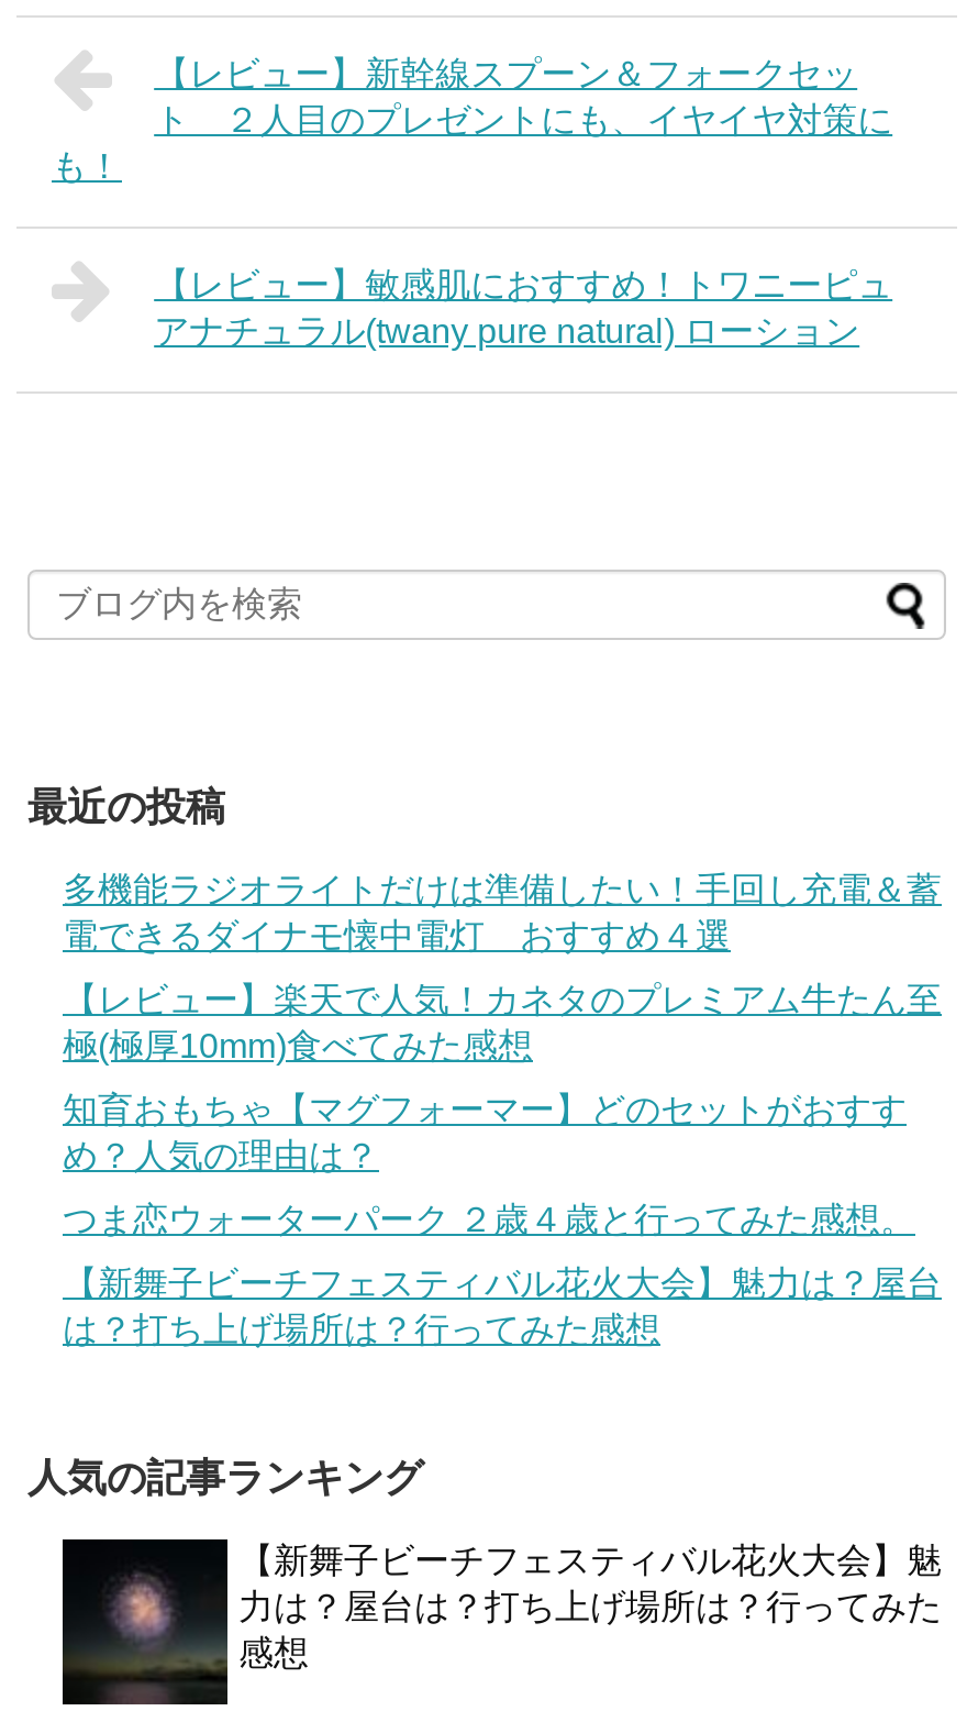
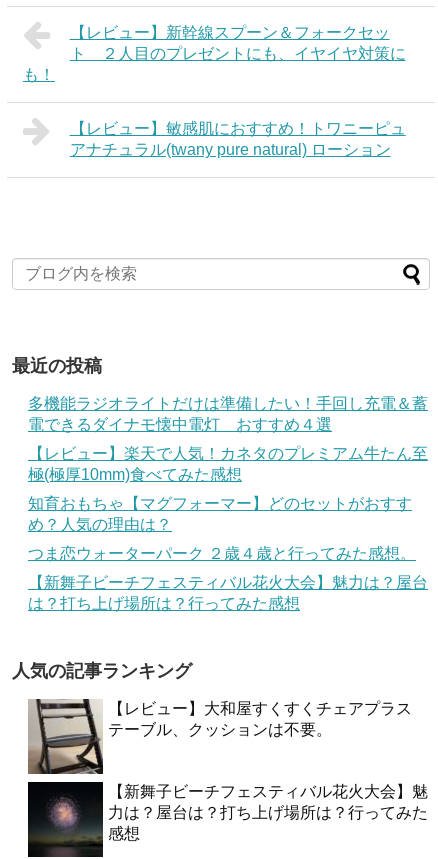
+ [image]
+ 【レビュー】大和屋すくすくチェアプラス
+ テーブル、クッションは不要。
